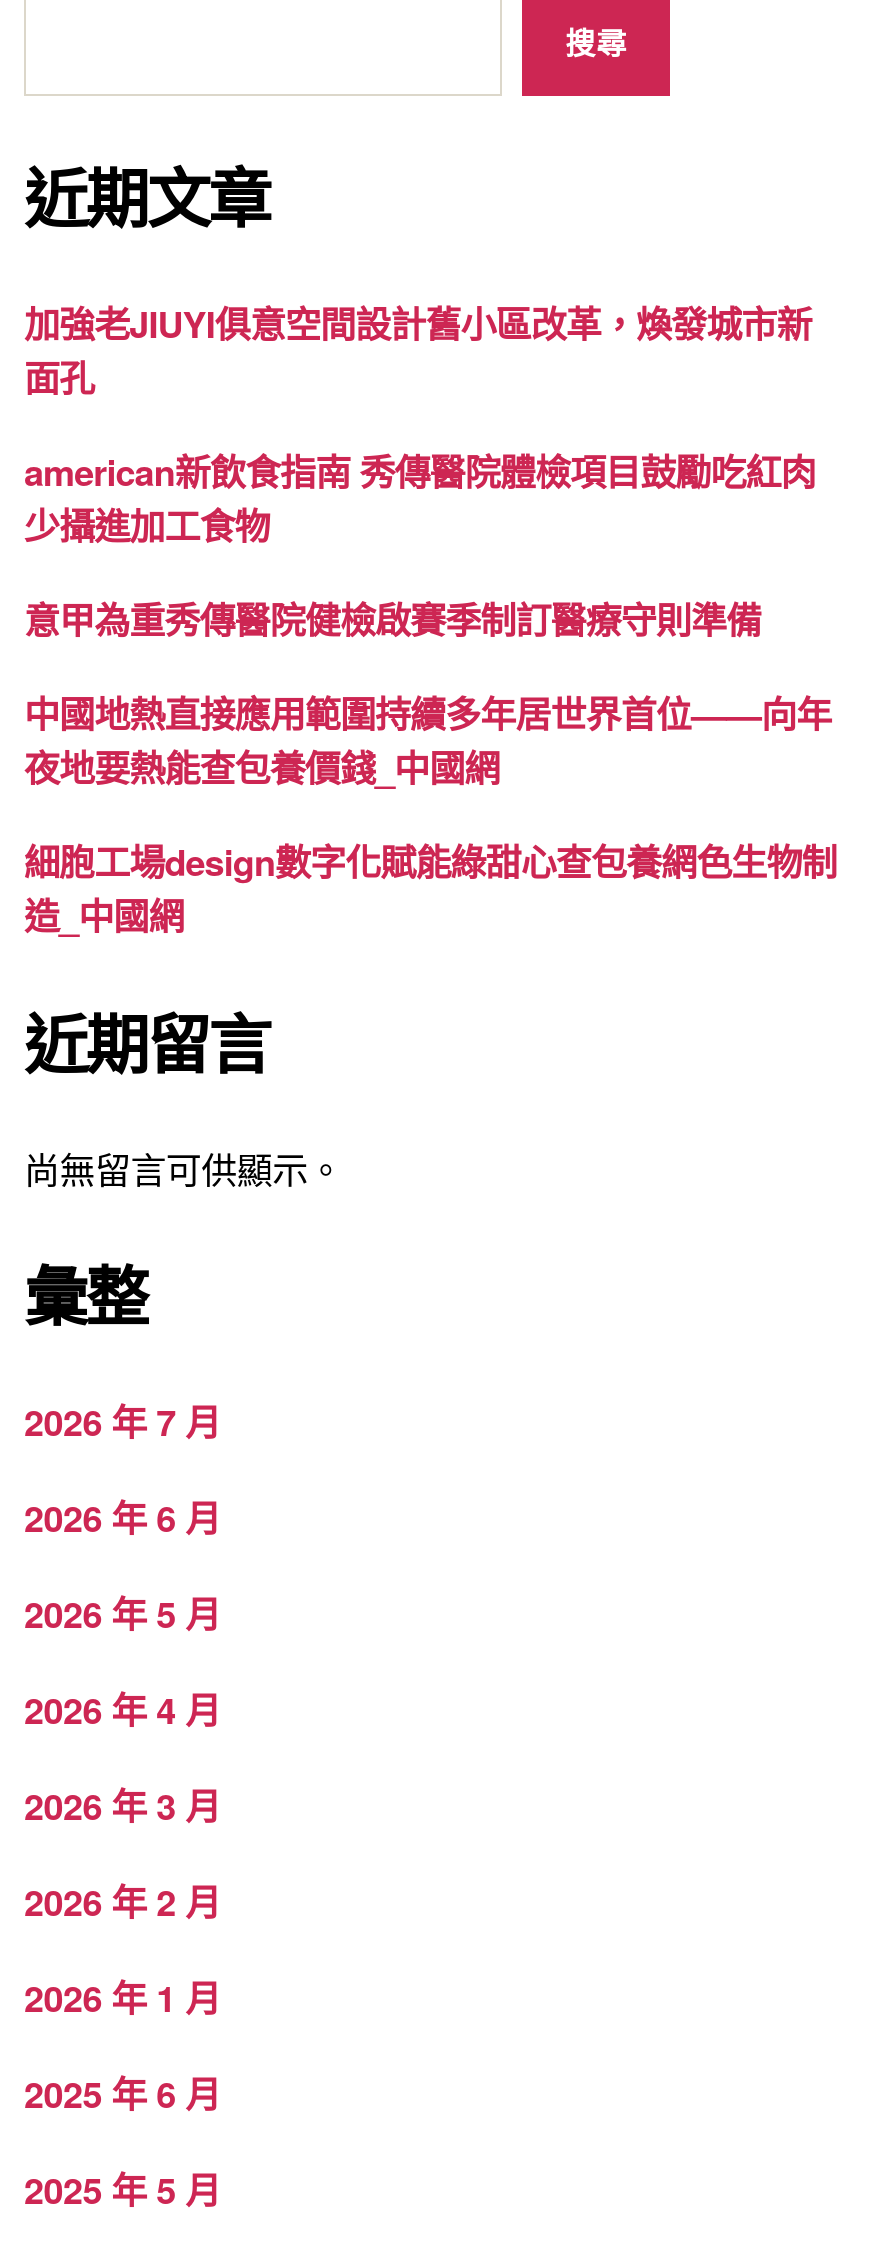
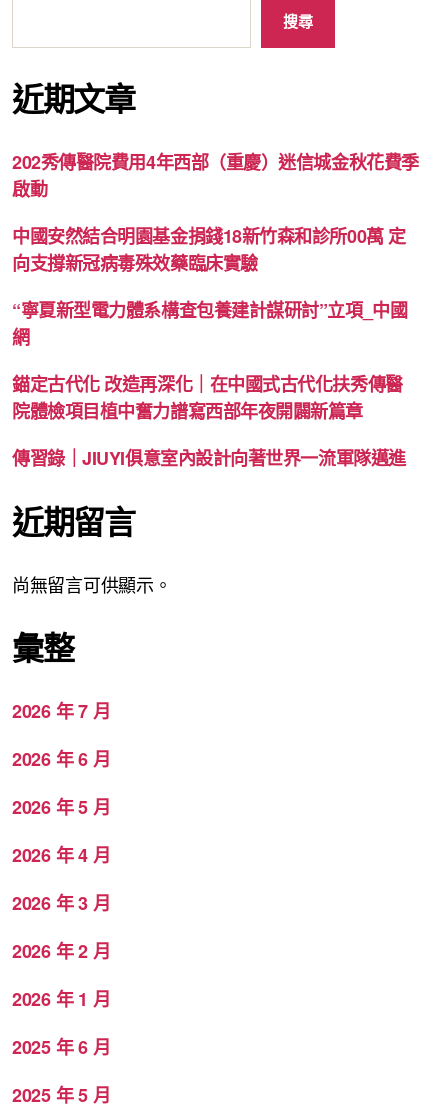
- 加強老JIUYI俱意空間設計舊小區改革，煥發城市新
- 面孔
+ 202秀傳醫院費用4年西部（重慶）迷信城金秋花費季
+ 啟動

- american新飲食指南 秀傳醫院體檢項目鼓勵吃紅肉
- 少攝進加工食物
+ 中國安然結合明園基金捐錢18新竹森和診所00萬 定
+ 向支撐新冠病毒殊效藥臨床實驗

- 意甲為重秀傳醫院健檢啟賽季制訂醫療守則準備
+ “寧夏新型電力體系構查包養建計謀研討”立項_中國
+ 網

- 中國地熱直接應用範圍持續多年居世界首位——向年
- 夜地要熱能查包養價錢_中國網
+ 錨定古代化 改造再深化｜在中國式古代化扶秀傳醫
+ 院體檢項目植中奮力譜寫西部年夜開闢新篇章

- 細胞工場design數字化賦能綠甜心查包養網色生物制
- 造_中國網
+ 傳習錄｜JIUYI俱意室內設計向著世界一流軍隊邁進
